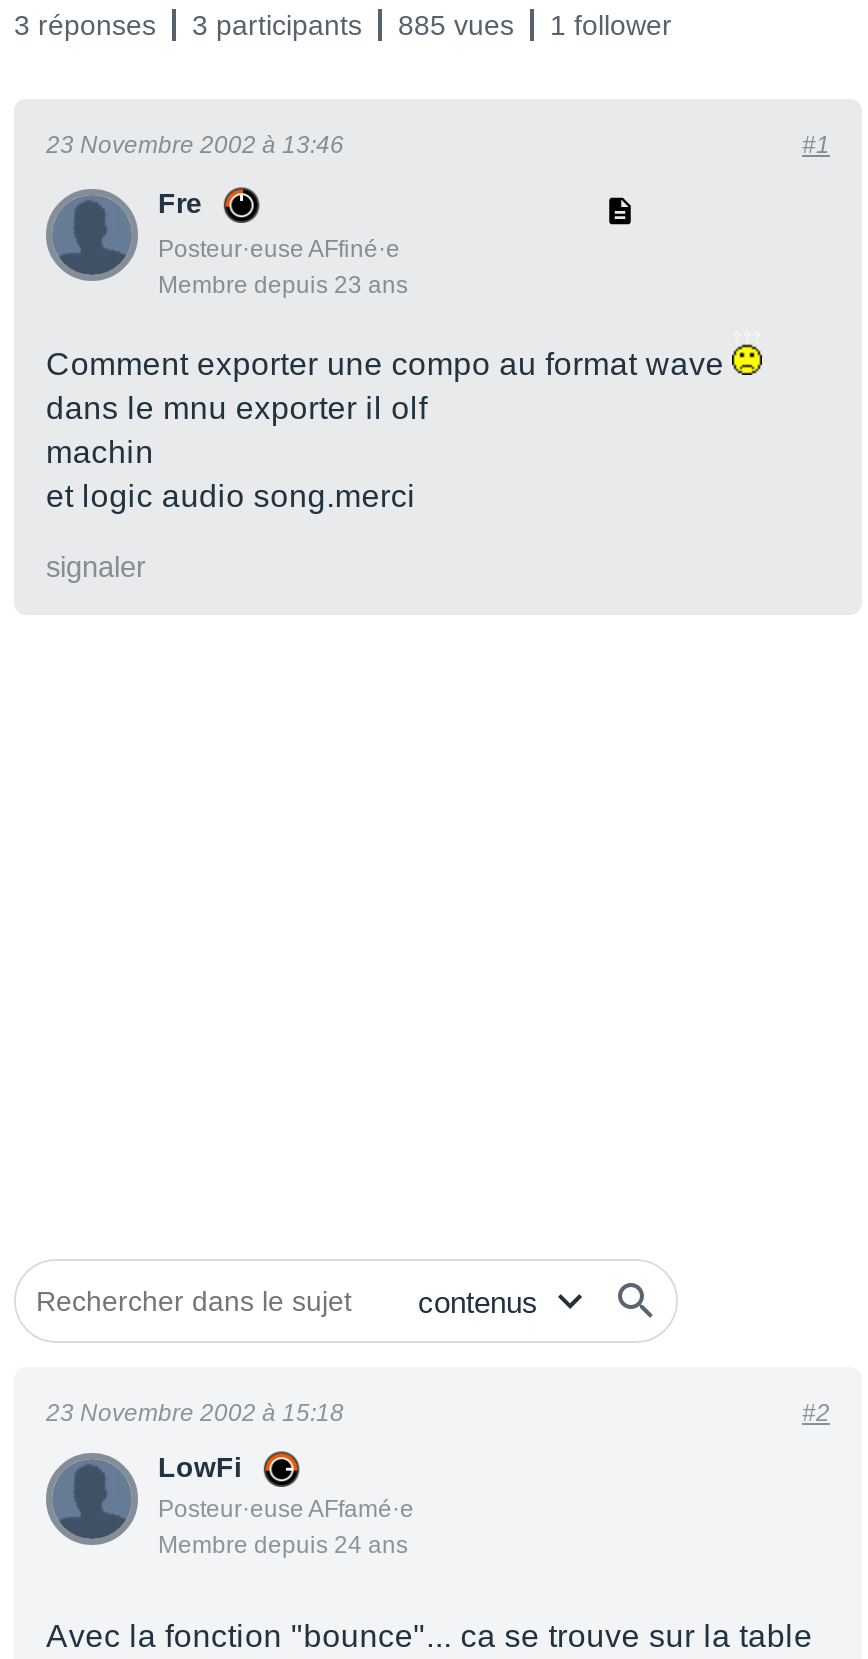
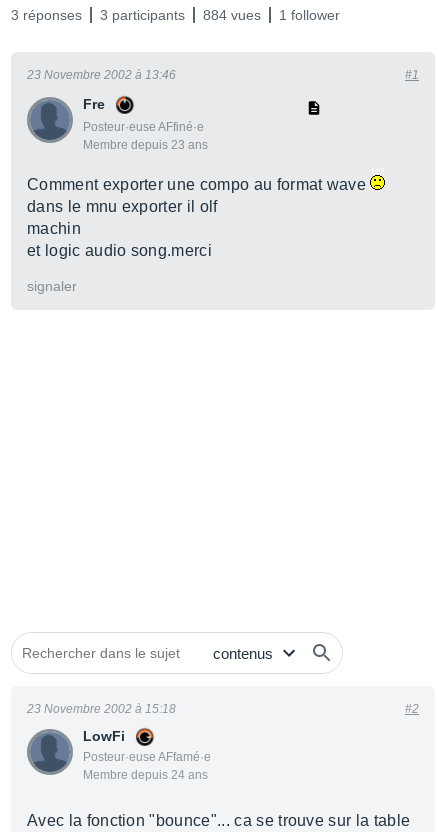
- 3 réponses 3 participants 885 vues 1 follower
+ 3 réponses 3 participants 884 vues 1 follower
